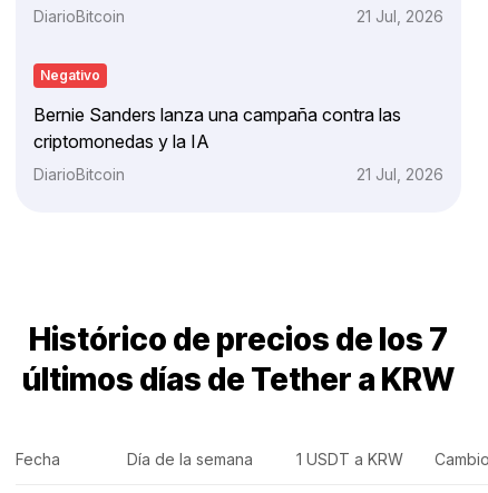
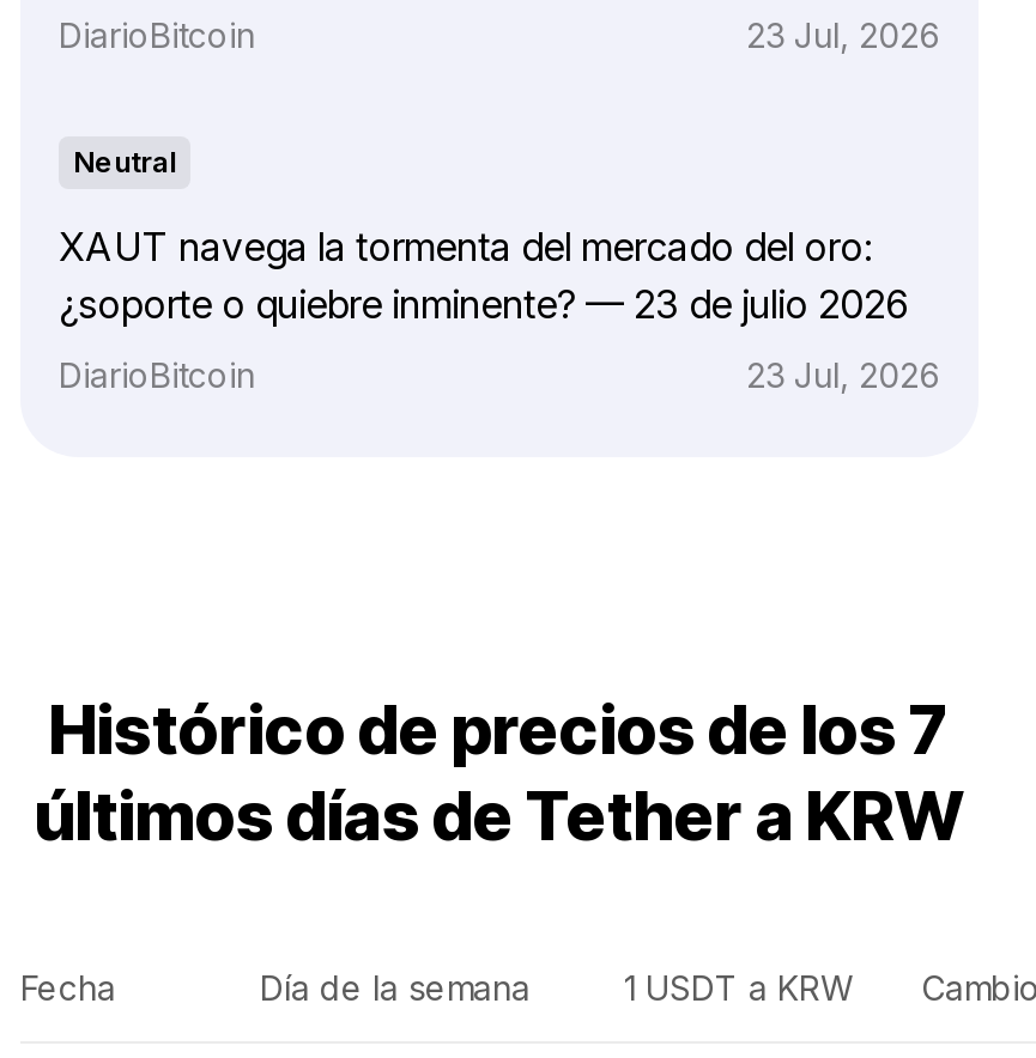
- 21 Jul, 2026
+ 23 Jul, 2026

- Negativo
+ Neutral

- Bernie Sanders lanza una campaña contra las
- criptomonedas y la IA
+ XAUT navega la tormenta del mercado del oro:
+ ¿soporte o quiebre inminente? — 23 de julio 2026

- 21 Jul, 2026
+ 23 Jul, 2026
